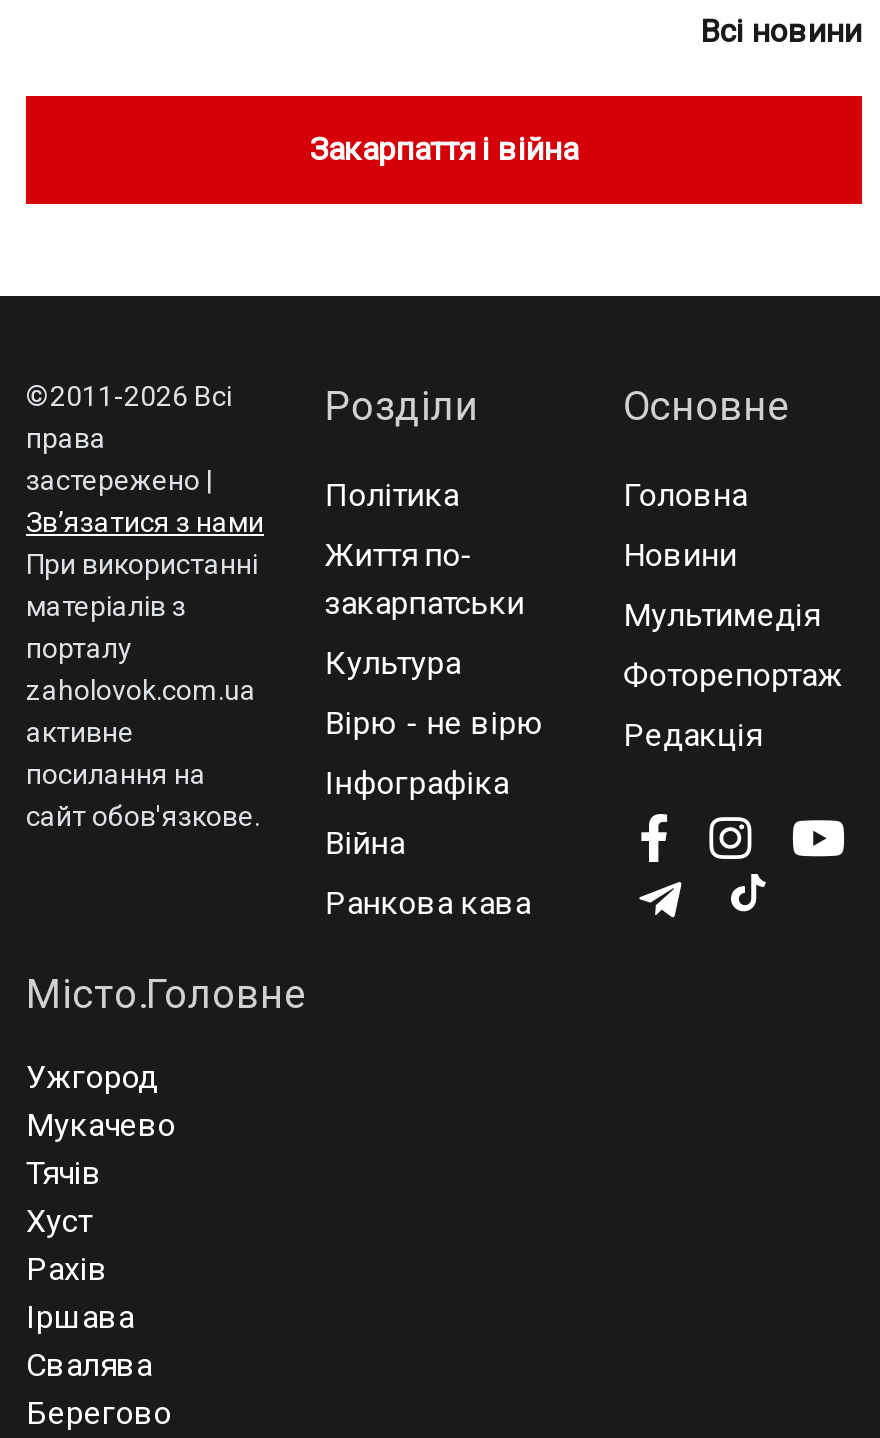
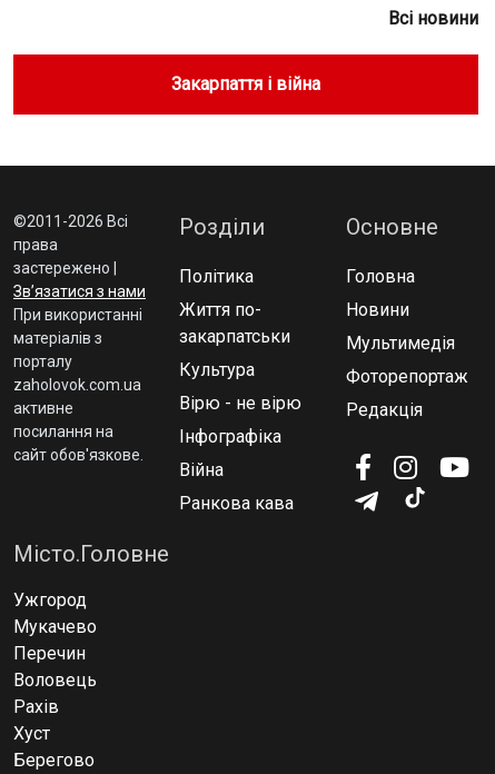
- Тячів
- Хуст
+ Перечин
+ Воловець

- Іршава
- Свалява
+ Хуст
